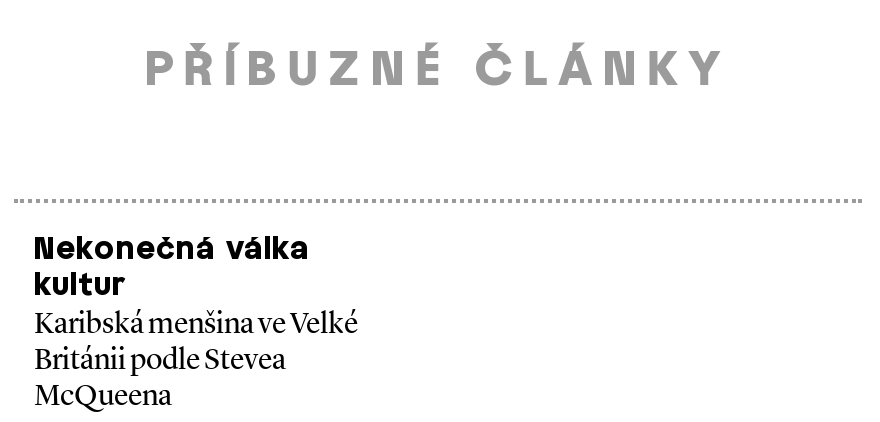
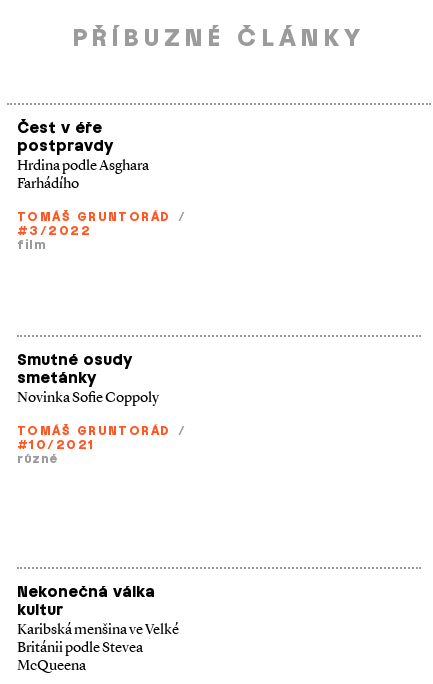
+ Čest v éře
+ postpravdy
+ Hrdina podle Asghara
+ Farhádího
+ TOMÁŠ GRUNTORÁD /
+ #3/2022
+ film

+ Smutné osudy
+ smetánky
+ Novinka Sofie Coppoly
+ TOMÁŠ GRUNTORÁD /
+ #10/2021
+ různé
